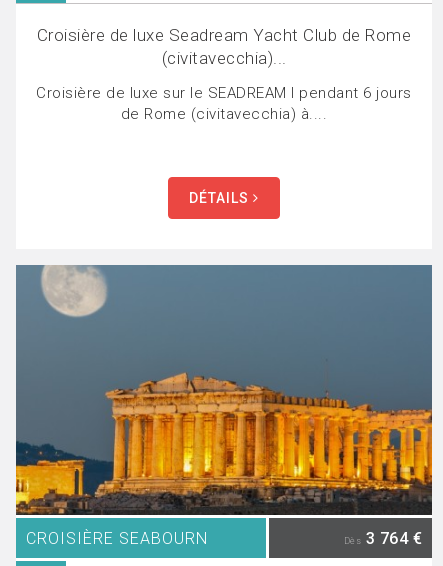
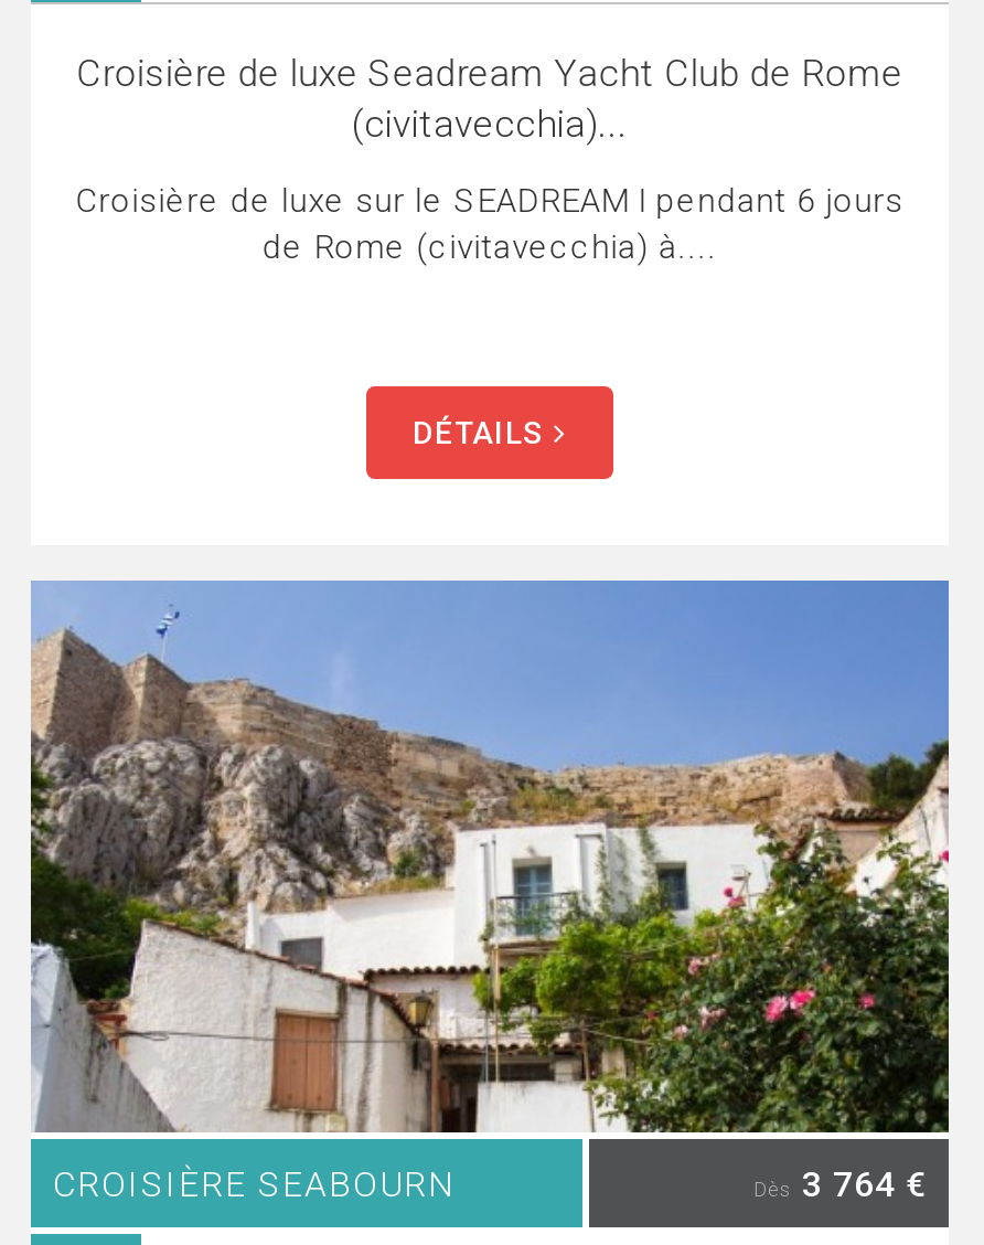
- [image]
+ [image]
